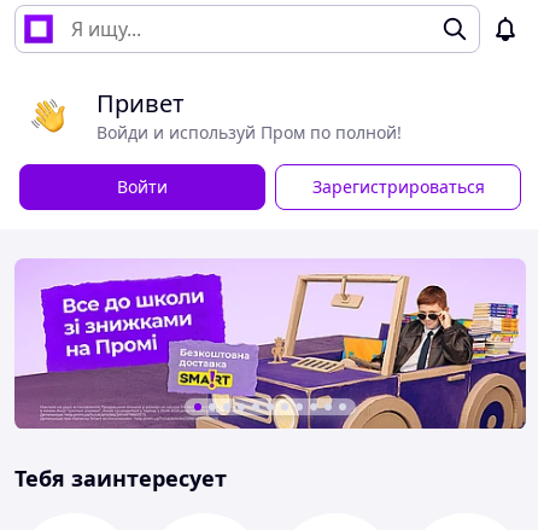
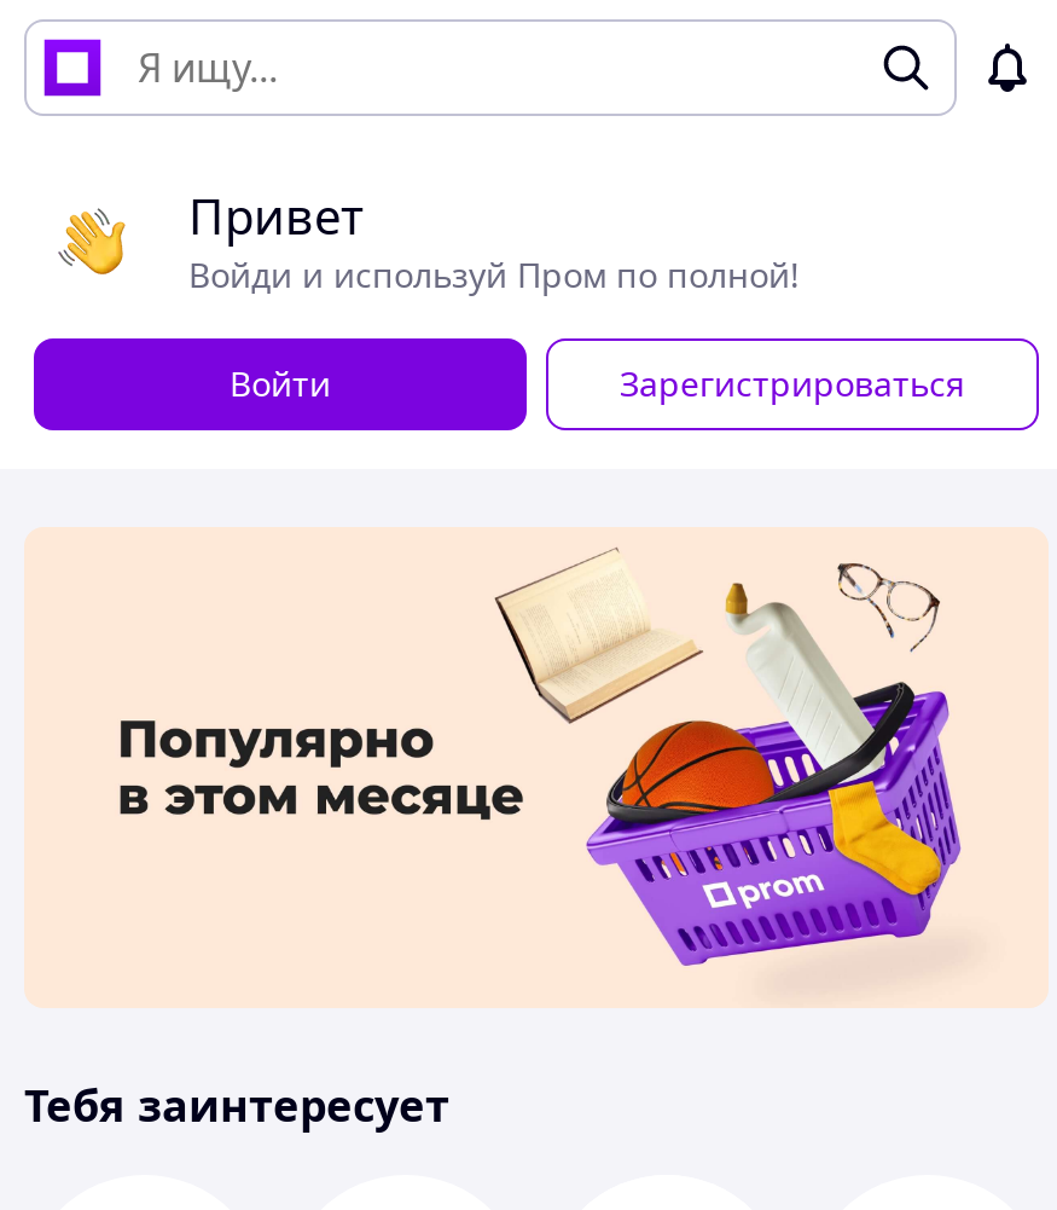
- [image]
+ [image]
